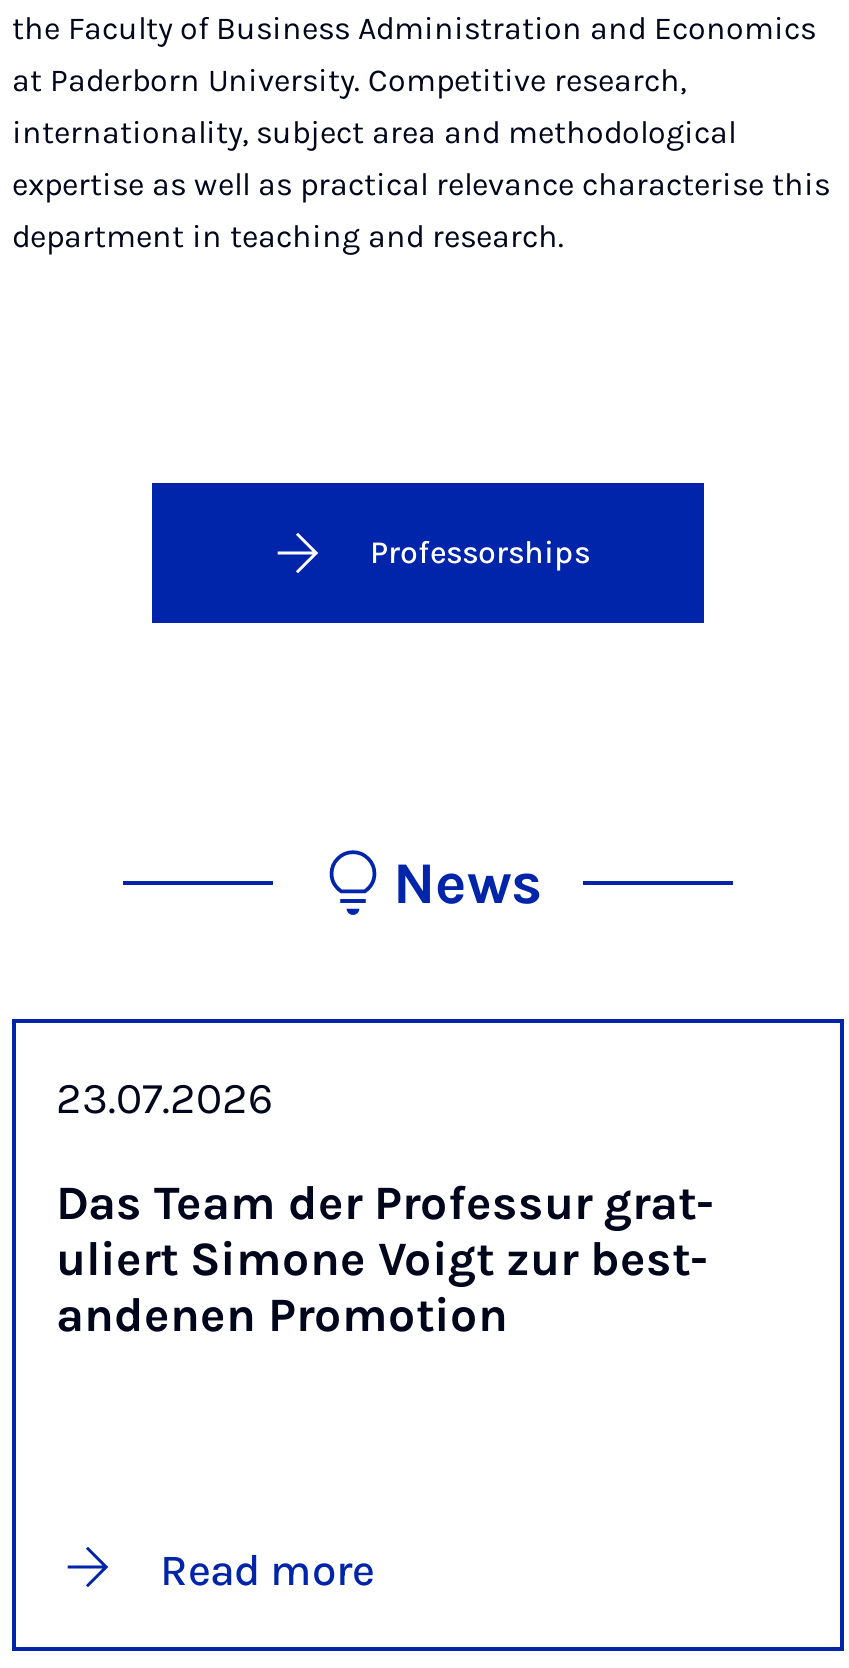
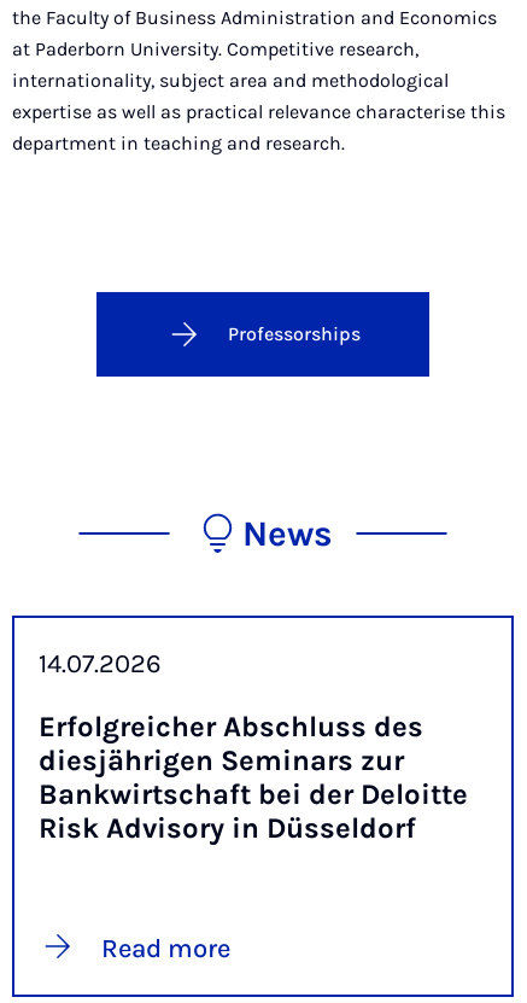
- 23.07.2026
+ 14.07.2026

- Das Team der Professur grat
- uliert Simone Voigt zur best
- andenen Promotion
+ Erfolgreicher Abschluss des
+ diesjährigen Seminars zur
+ Bankwirtschaft bei der Deloitte
+ Risk Advisory in Düsseldorf
